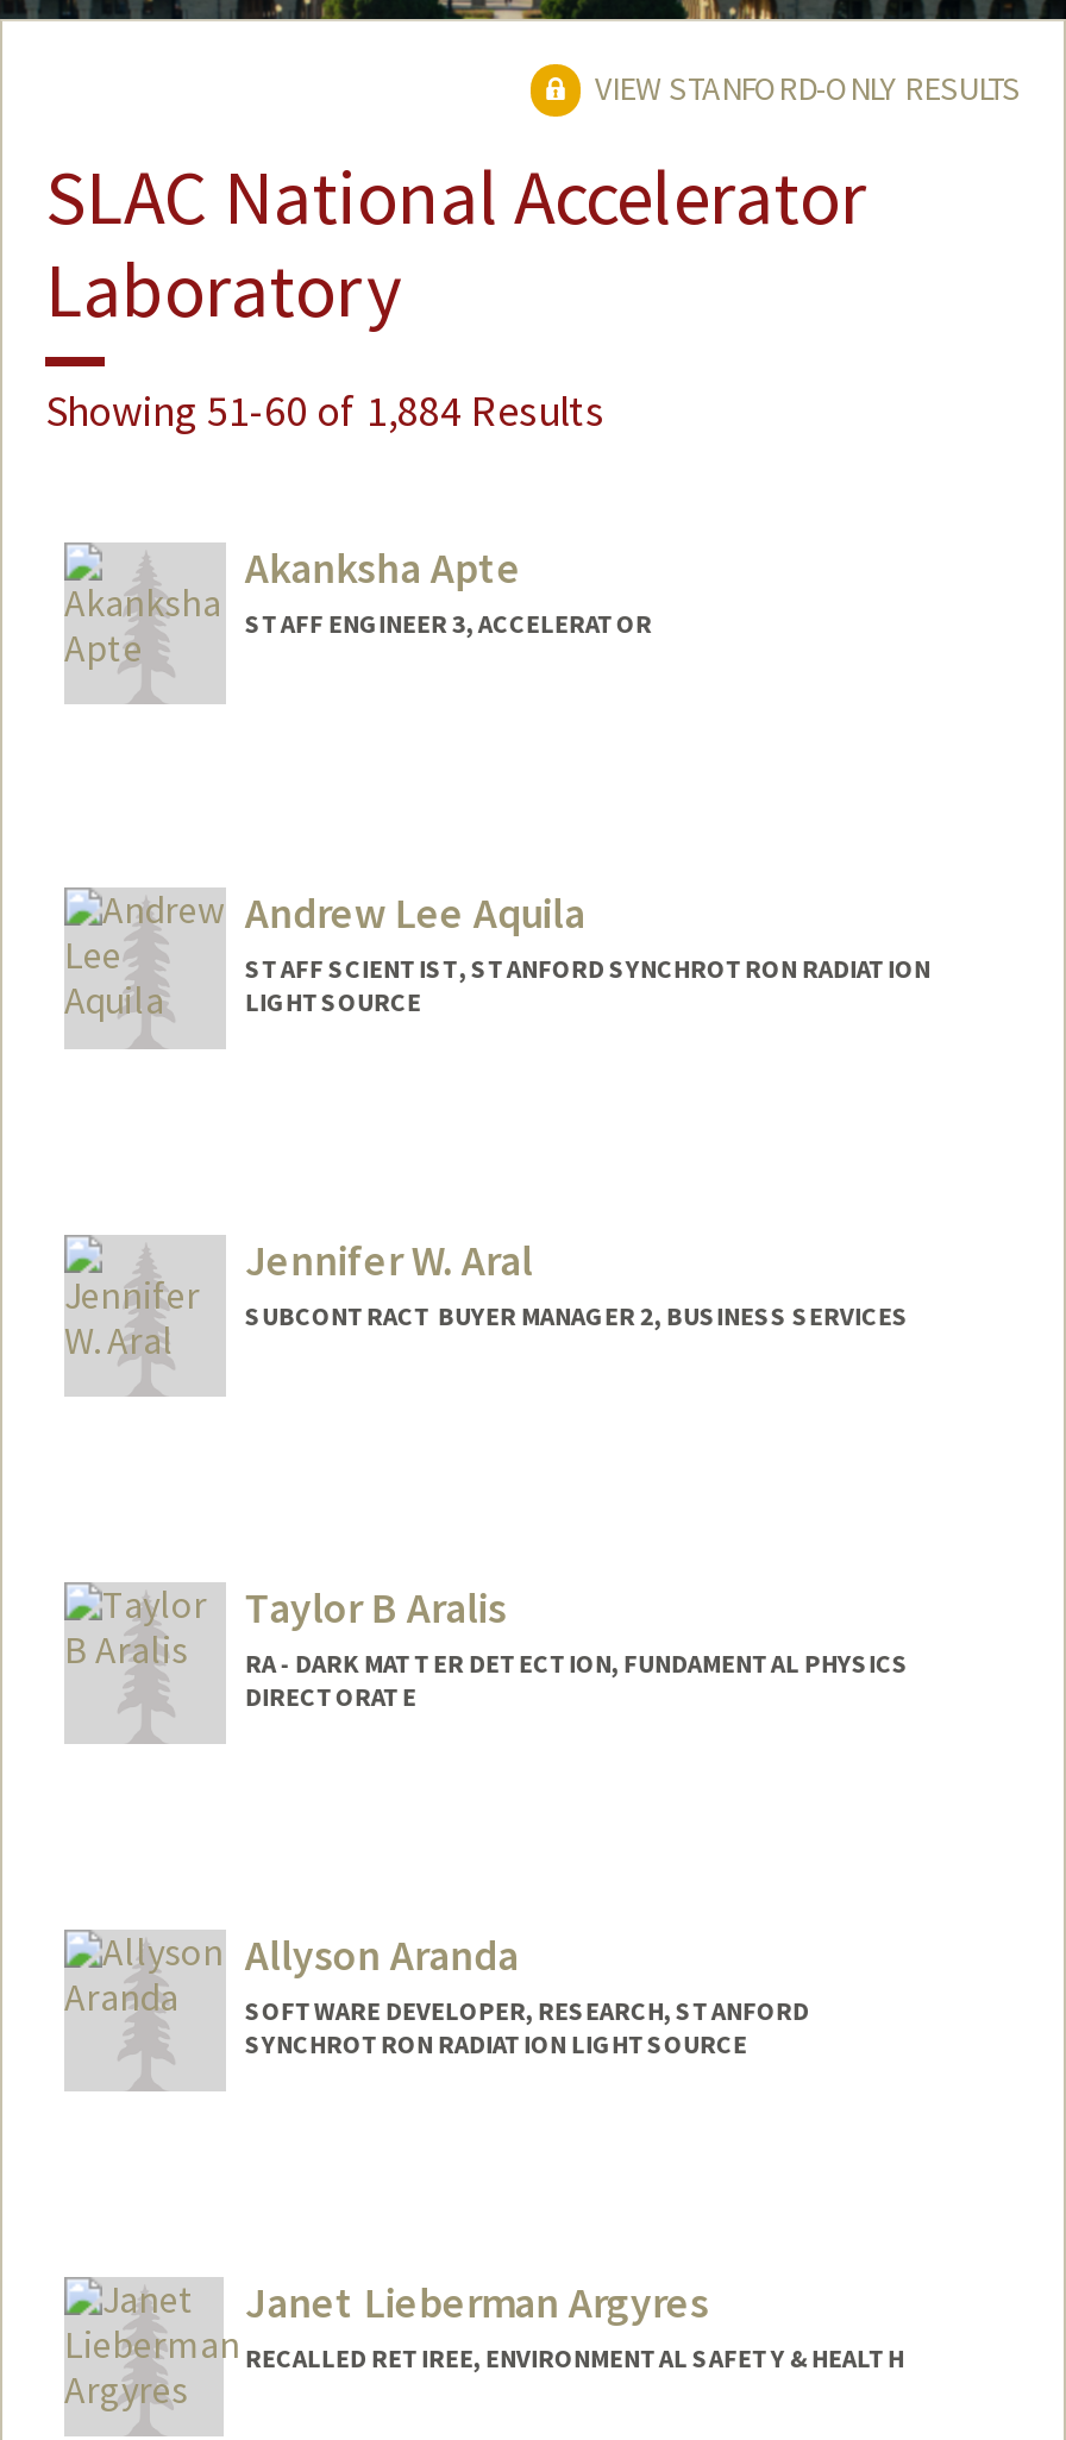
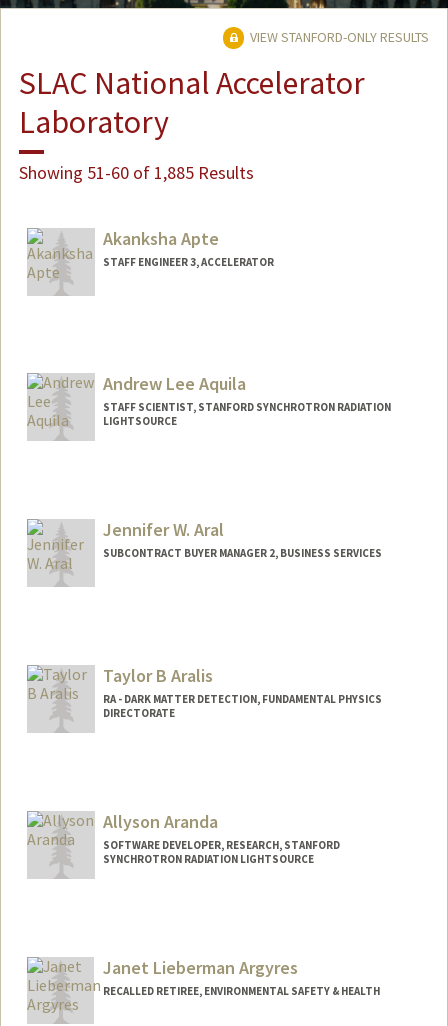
- Showing 51-60 of 1,884 Results
+ Showing 51-60 of 1,885 Results
